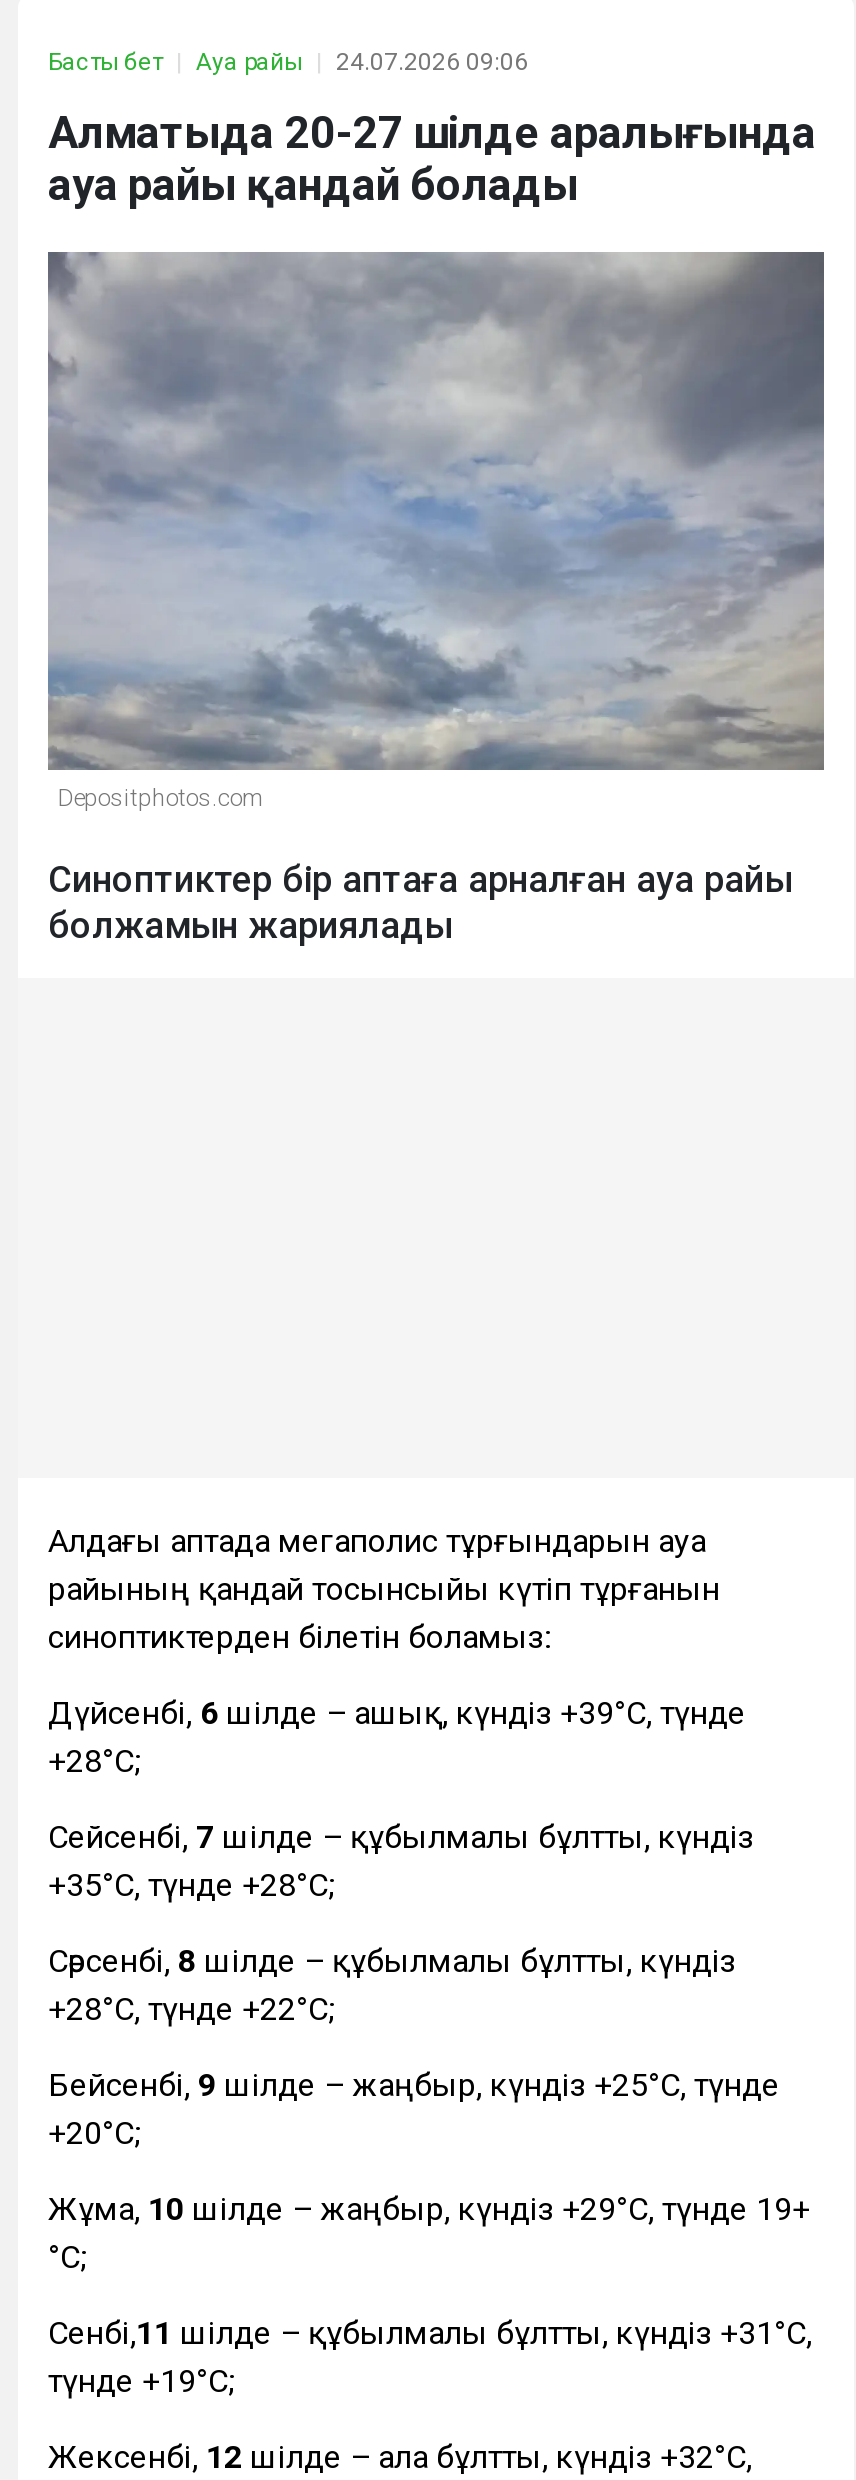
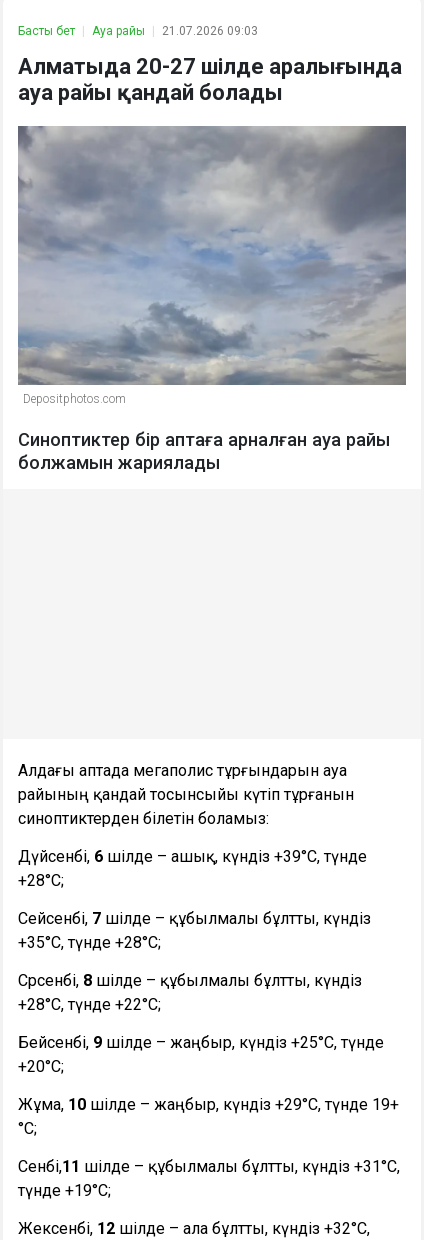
- Басты бет Ауа райы 24.07.2026 09:06
+ Басты бет Ауа райы 21.07.2026 09:03
